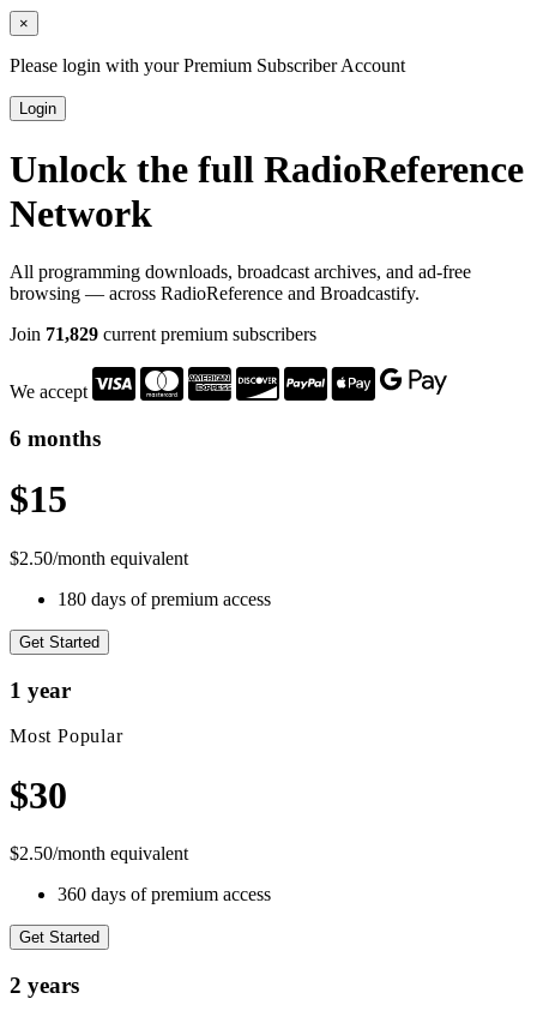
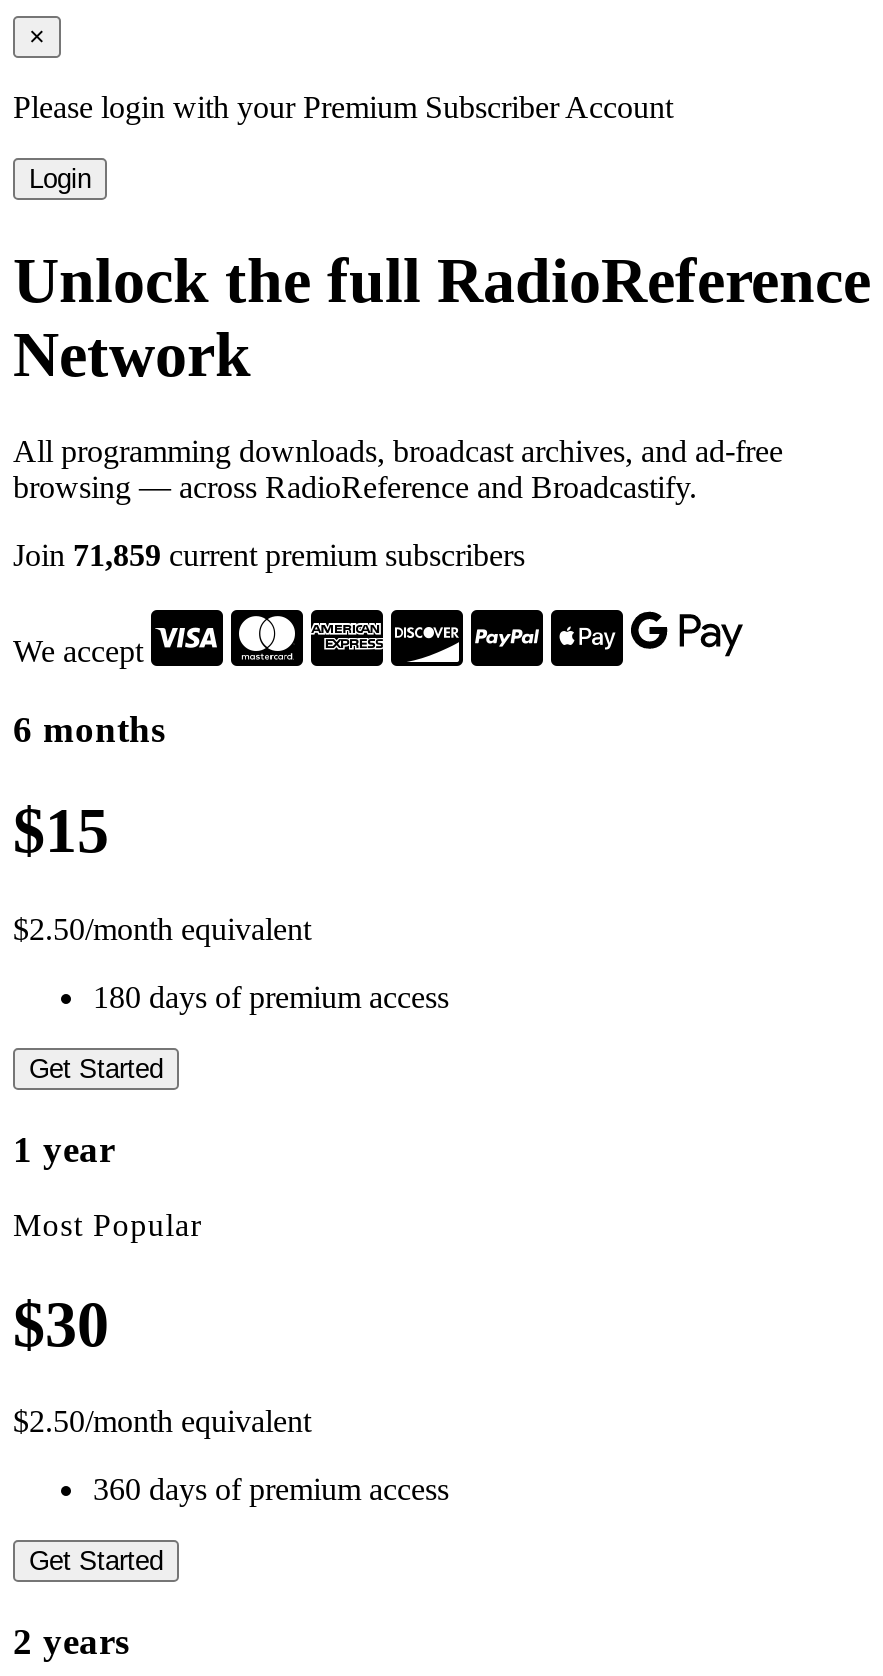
- Join 71,829 current premium subscribers
+ Join 71,859 current premium subscribers
